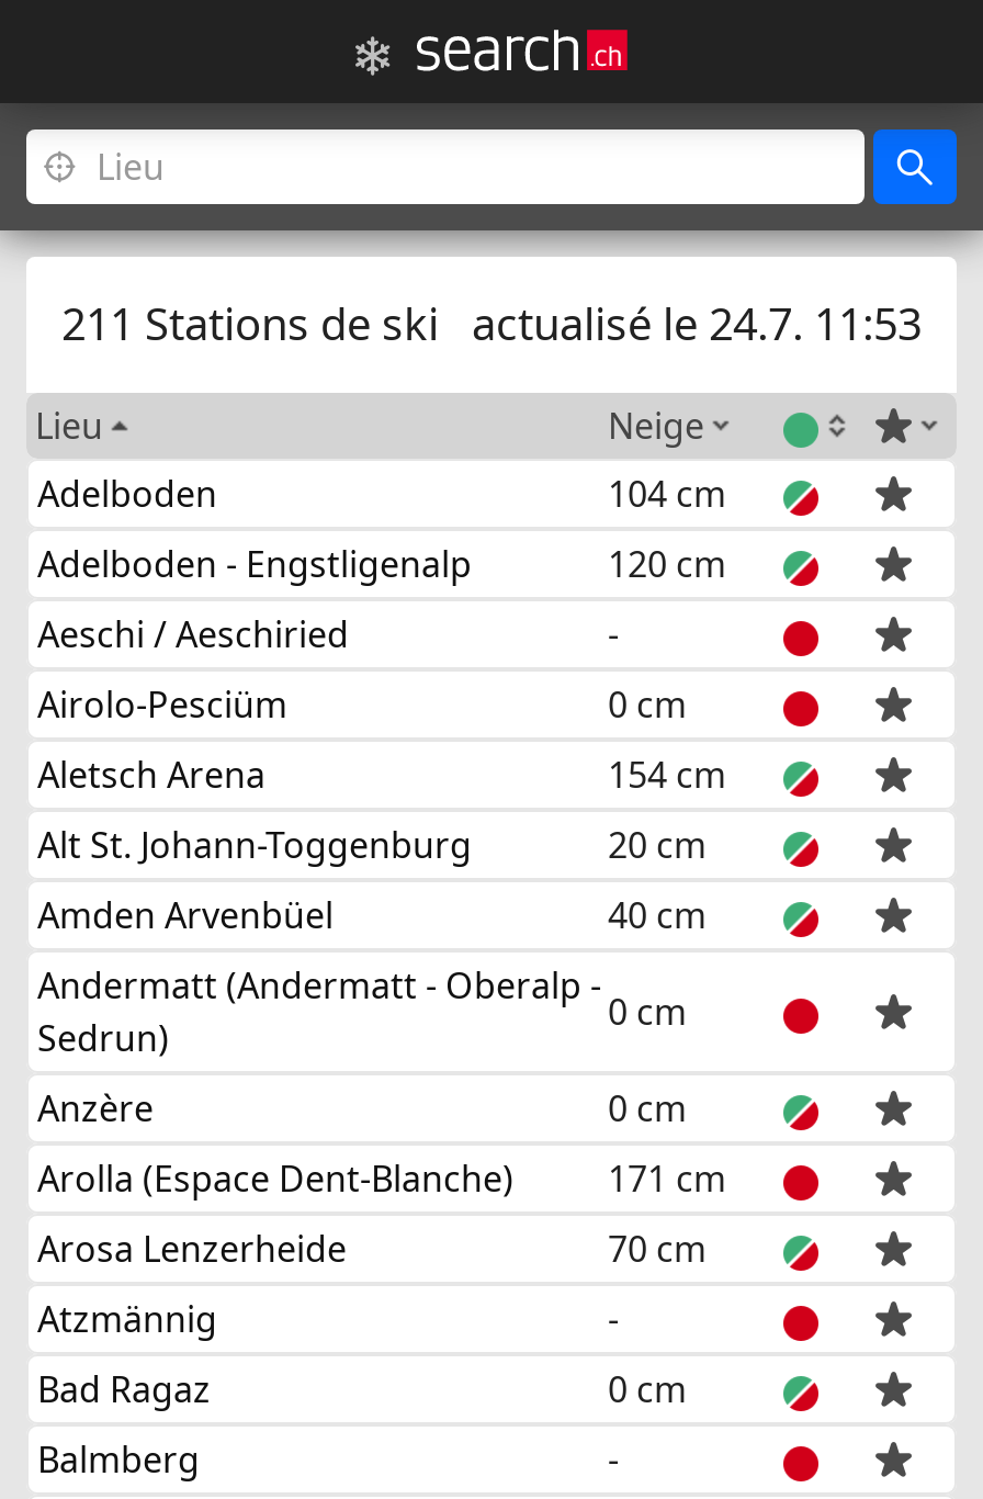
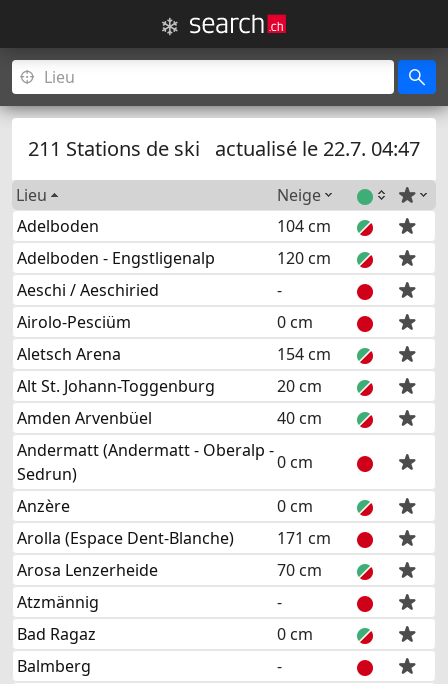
- 211 Stations de ski actualisé le 24.7. 11:53
+ 211 Stations de ski actualisé le 22.7. 04:47
